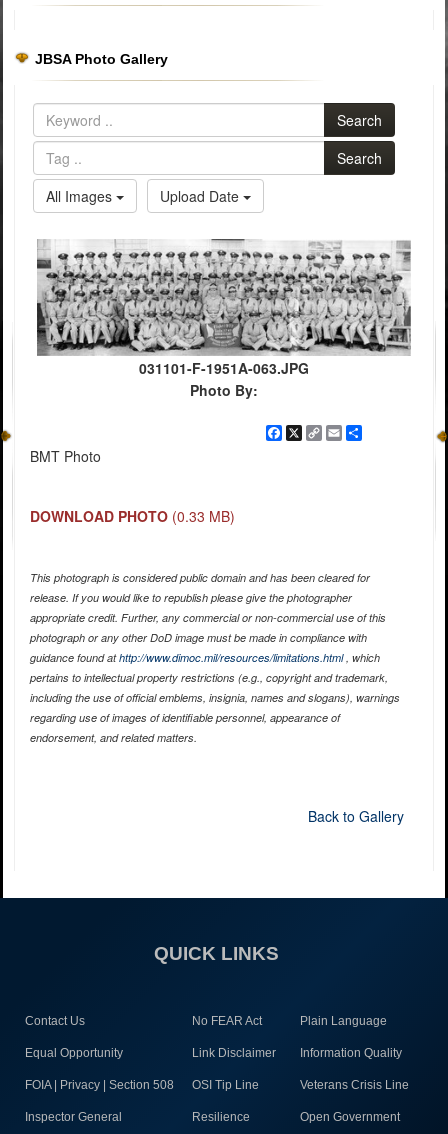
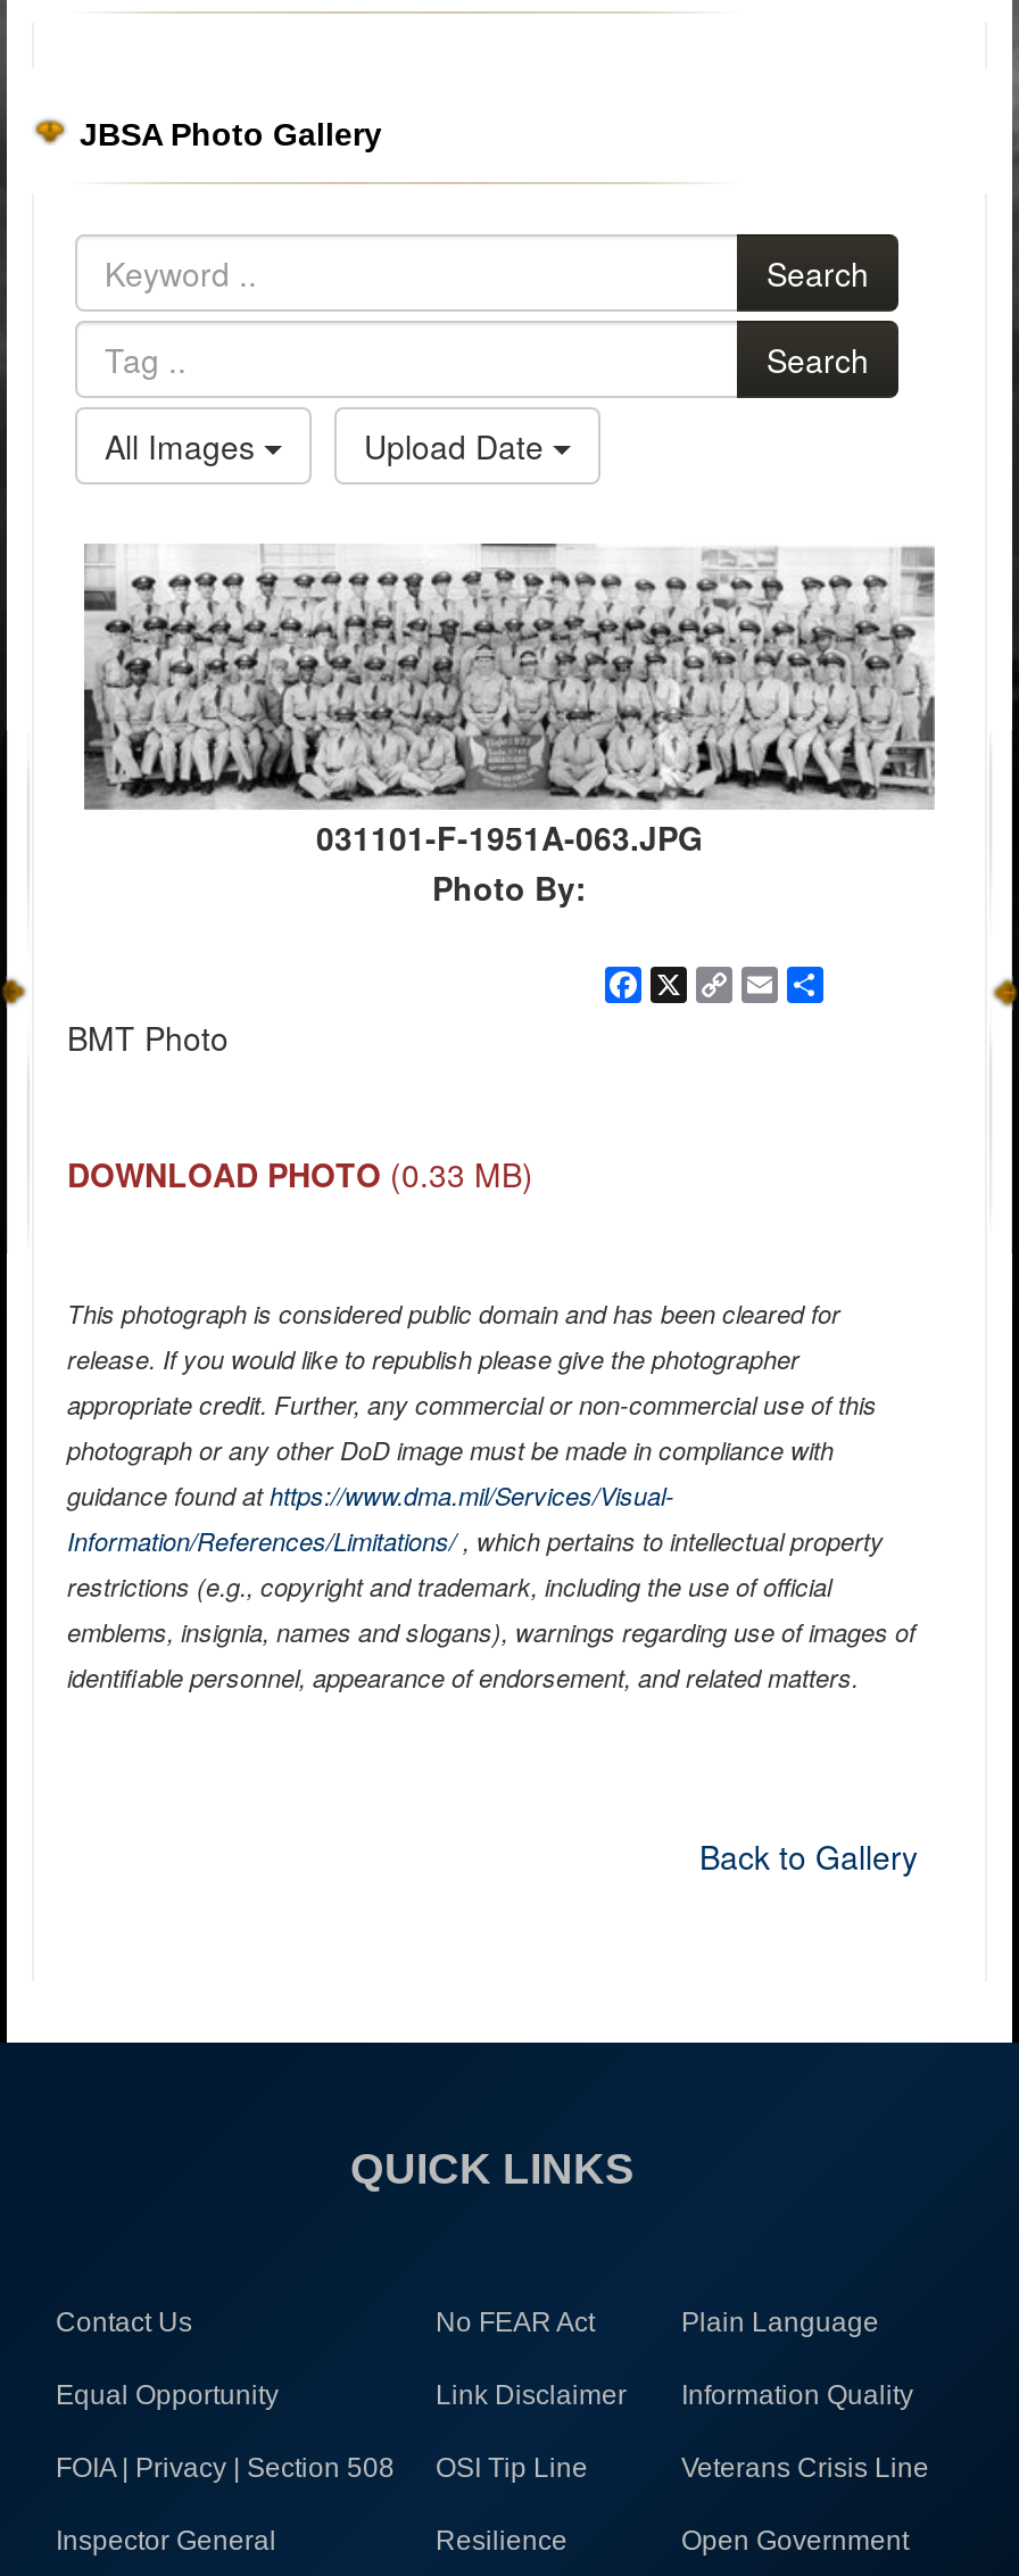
- guidance found athttp://www.dimoc.mil/resources/limitations.html, which
- pertains to intellectual property restrictions (e.g., copyright and trademark,
- including the use of official emblems, insignia, names and slogans), warnings
- regarding use of images of identifiable personnel, appearance of
- endorsement, and related matters.
+ guidance found athttps://www.dma.mil/Services/Visual-
+ Information/References/Limitations/, which pertains to intellectual property
+ restrictions (e.g., copyright and trademark, including the use of official
+ emblems, insignia, names and slogans), warnings regarding use of images of
+ identifiable personnel, appearance of endorsement, and related matters.
